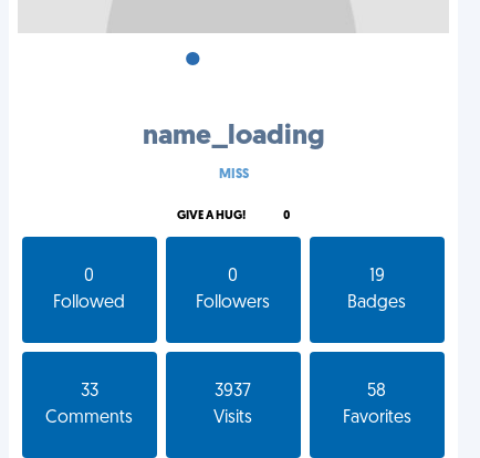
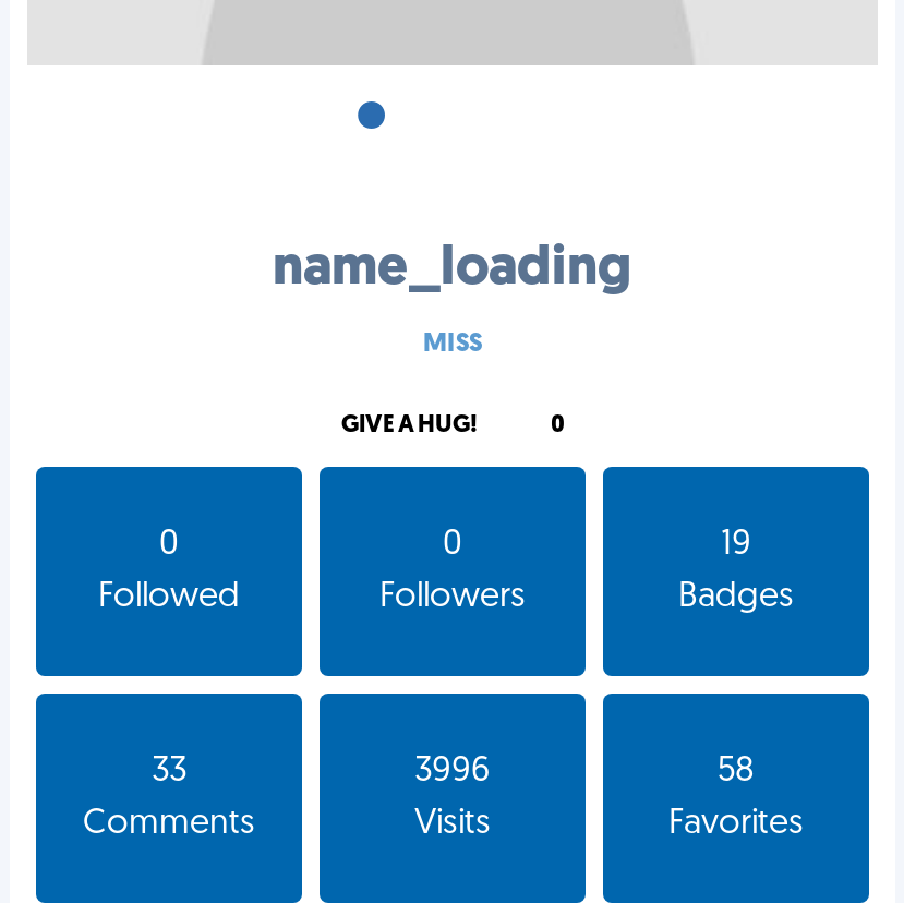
- 3937
+ 3996
